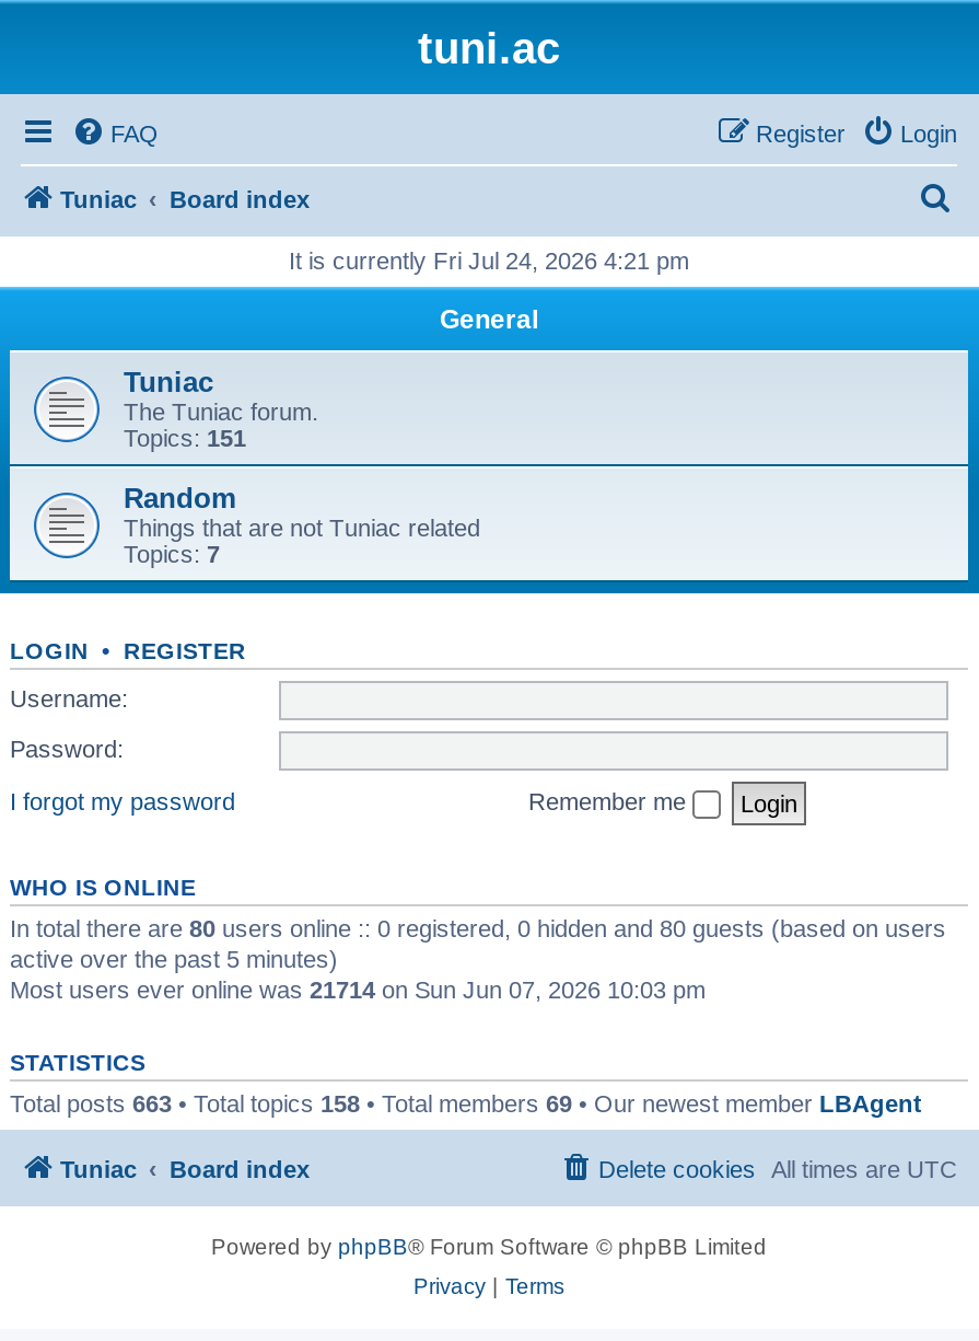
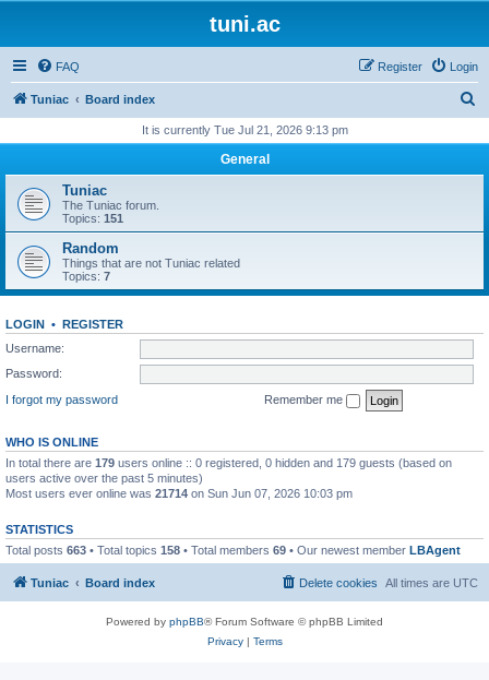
- It is currently Fri Jul 24, 2026 4:21 pm
+ It is currently Tue Jul 21, 2026 9:13 pm

- In total there are 80 users online :: 0 registered, 0 hidden and 80 guests (based on users
- active over the past 5 minutes)
+ In total there are 179 users online :: 0 registered, 0 hidden and 179 guests (based on
+ users active over the past 5 minutes)
